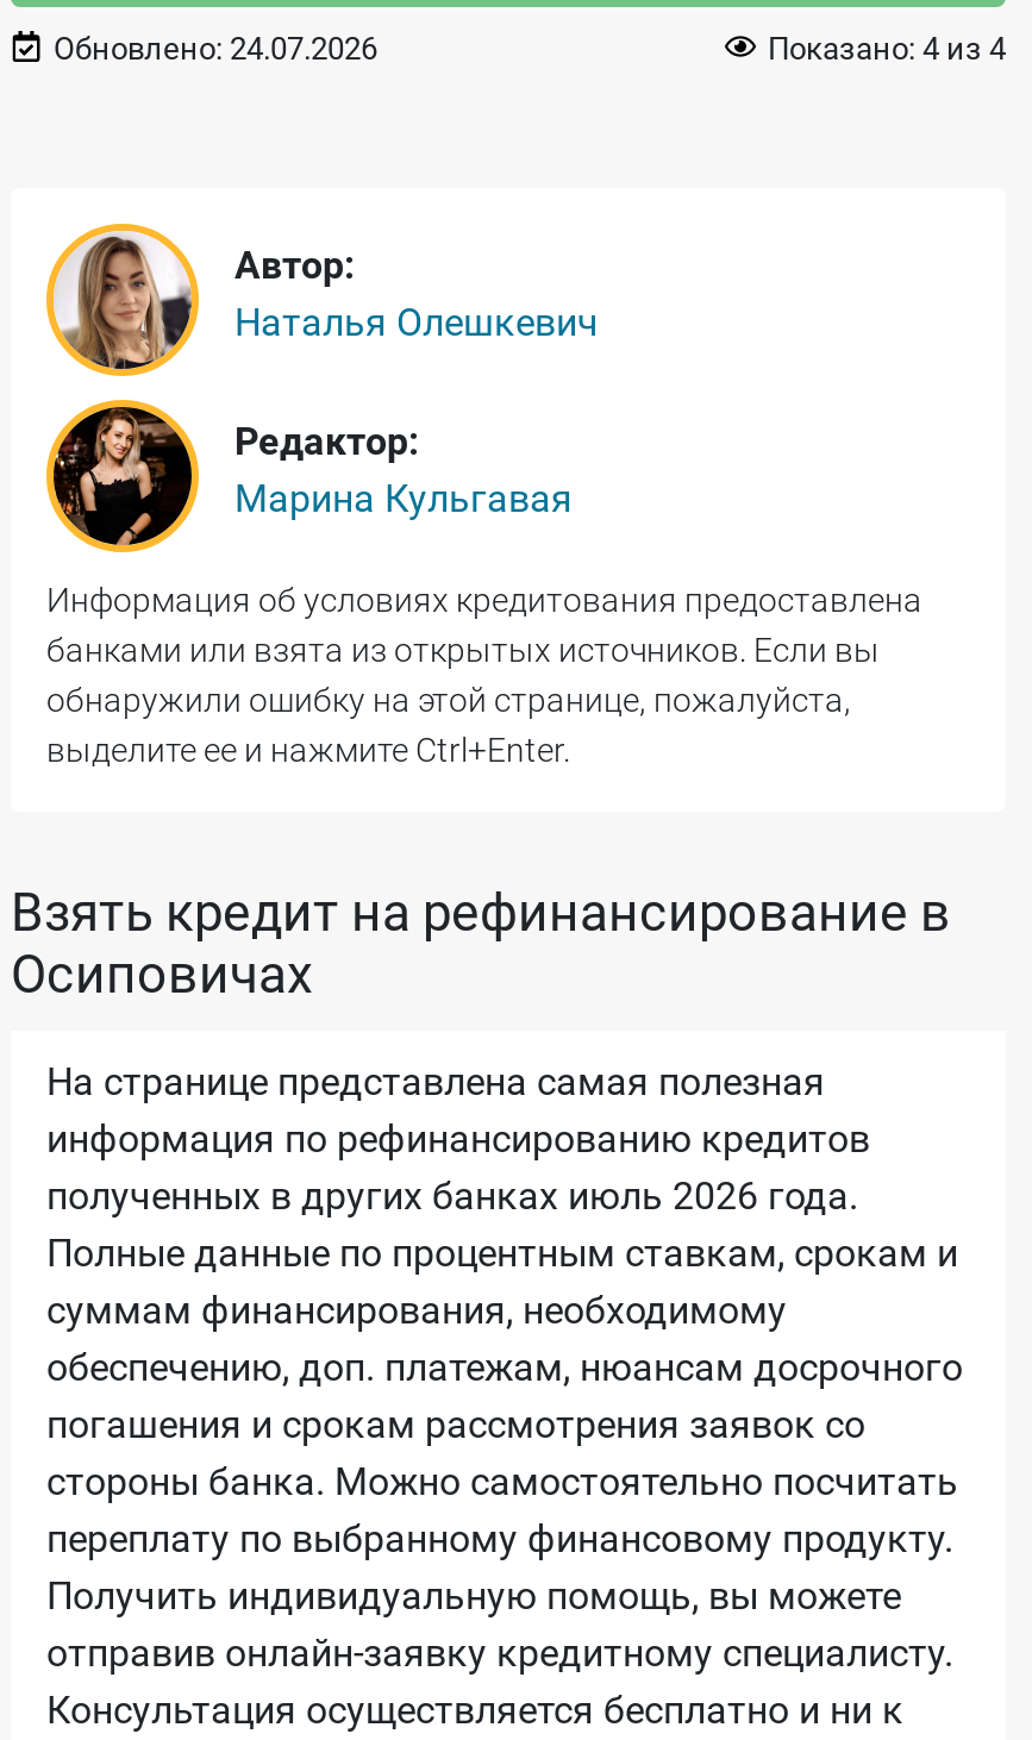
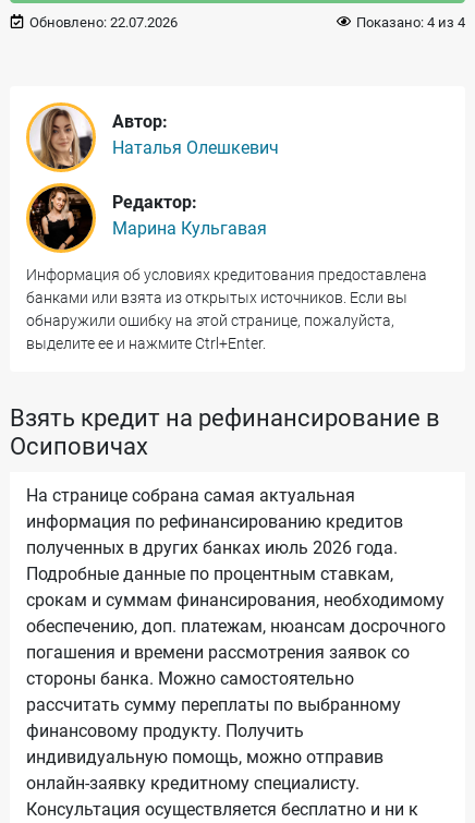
- Обновлено: 24.07.2026
+ Обновлено: 22.07.2026

- На странице представлена самая полезная
+ На странице собрана самая актуальная

- Полные данные по процентным ставкам, срокам и
- суммам финансирования, необходимому
+ Подробные данные по процентным ставкам,
+ срокам и суммам финансирования, необходимому

- погашения и срокам рассмотрения заявок со
- стороны банка. Можно самостоятельно посчитать
- переплату по выбранному финансовому продукту.
- Получить индивидуальную помощь, вы можете
- отправив онлайн-заявку кредитному специалисту.
+ погашения и времени рассмотрения заявок со
+ стороны банка. Можно самостоятельно
+ рассчитать сумму переплаты по выбранному
+ финансовому продукту. Получить
+ индивидуальную помощь, можно отправив
+ онлайн-заявку кредитному специалисту.
